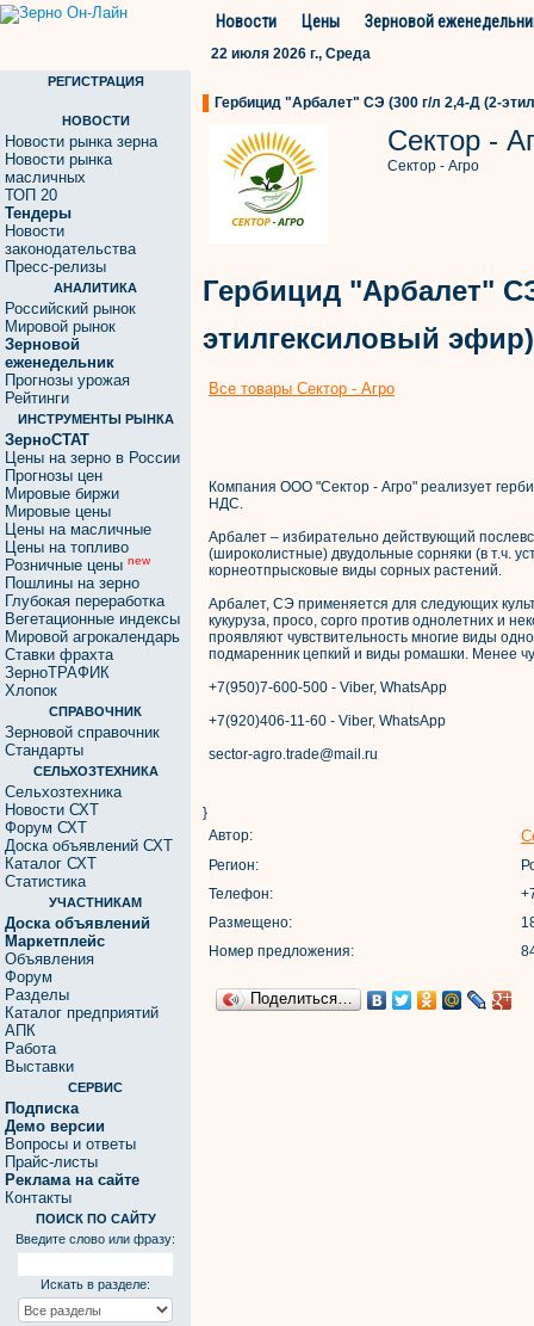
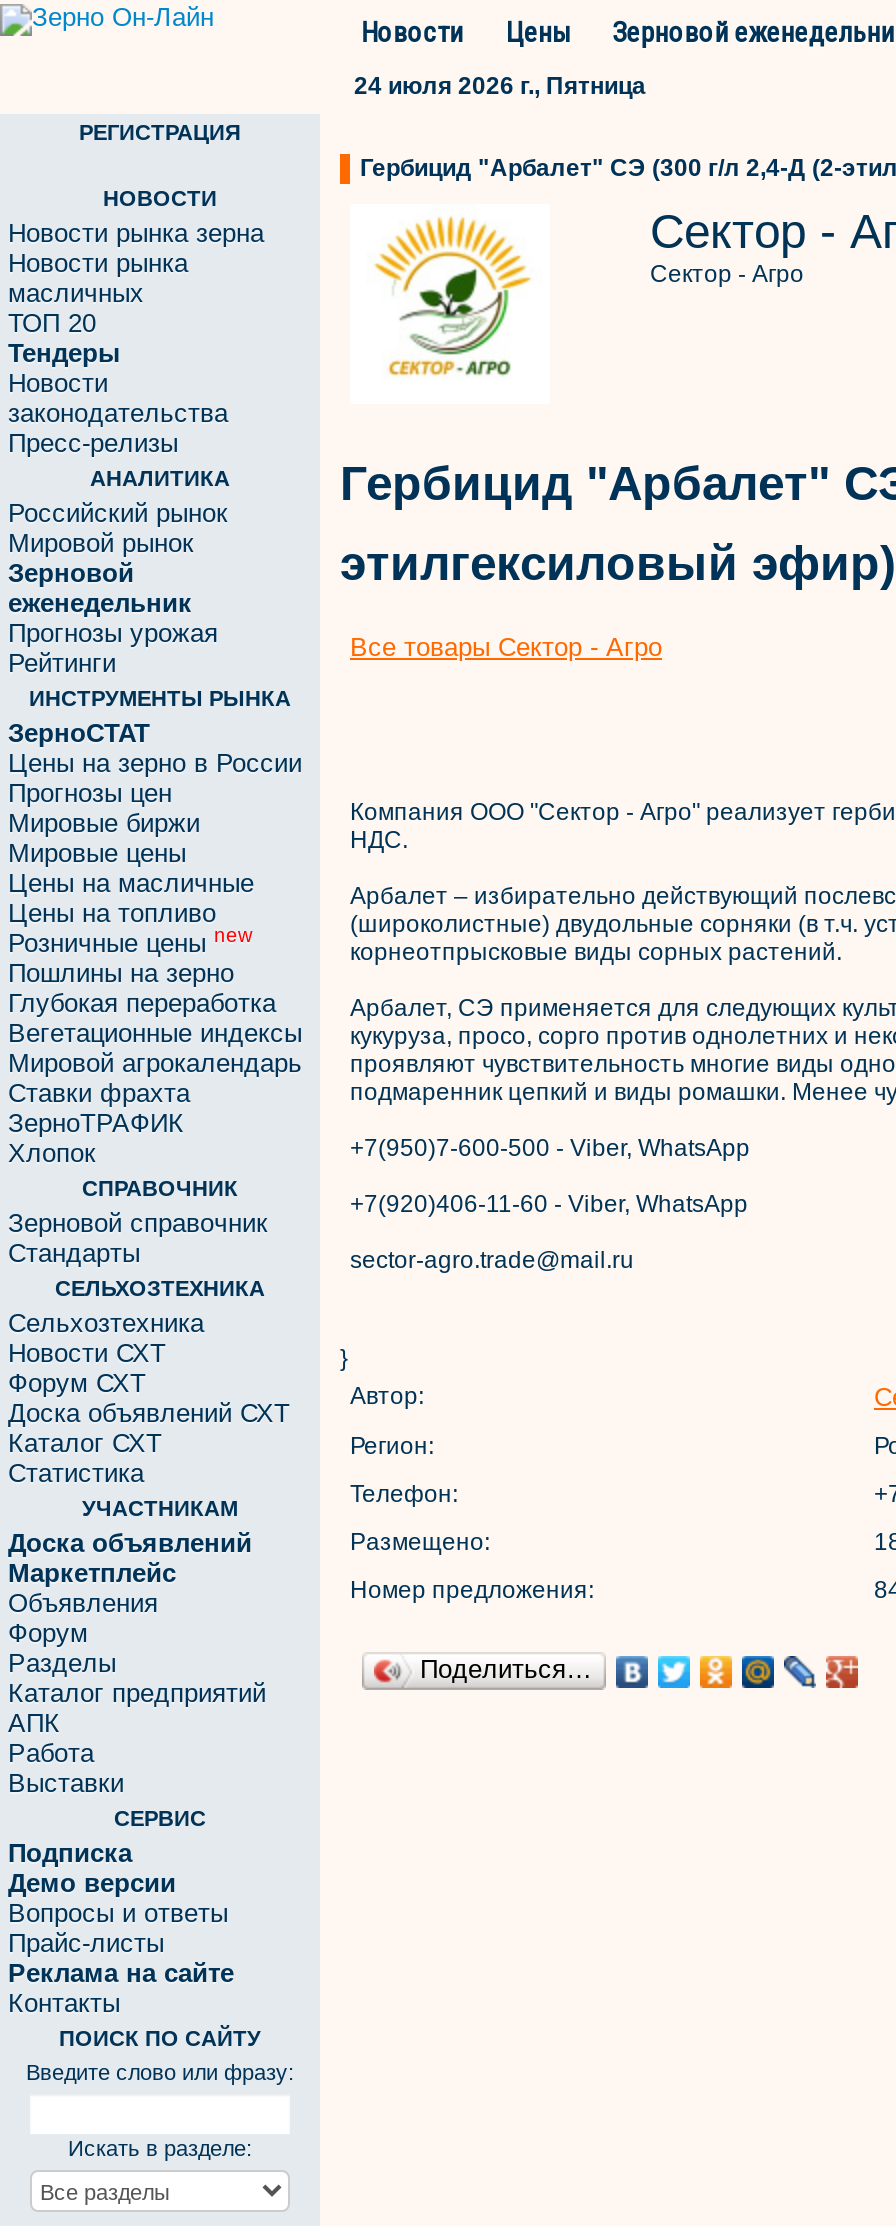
- 22 июля 2026 г., Среда
+ 24 июля 2026 г., Пятница
